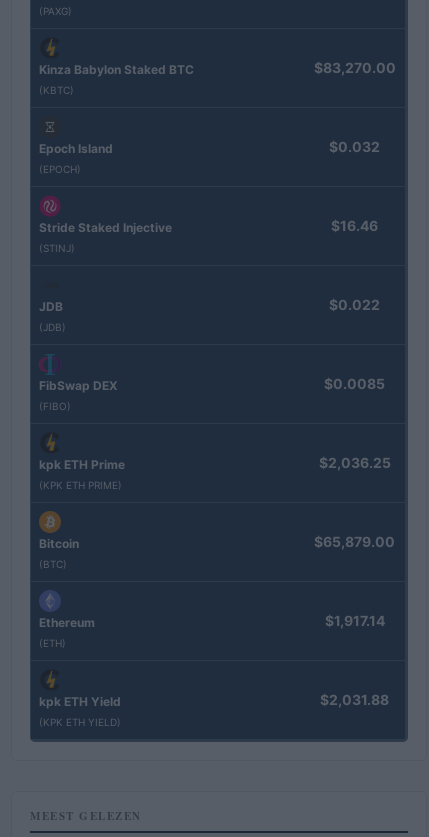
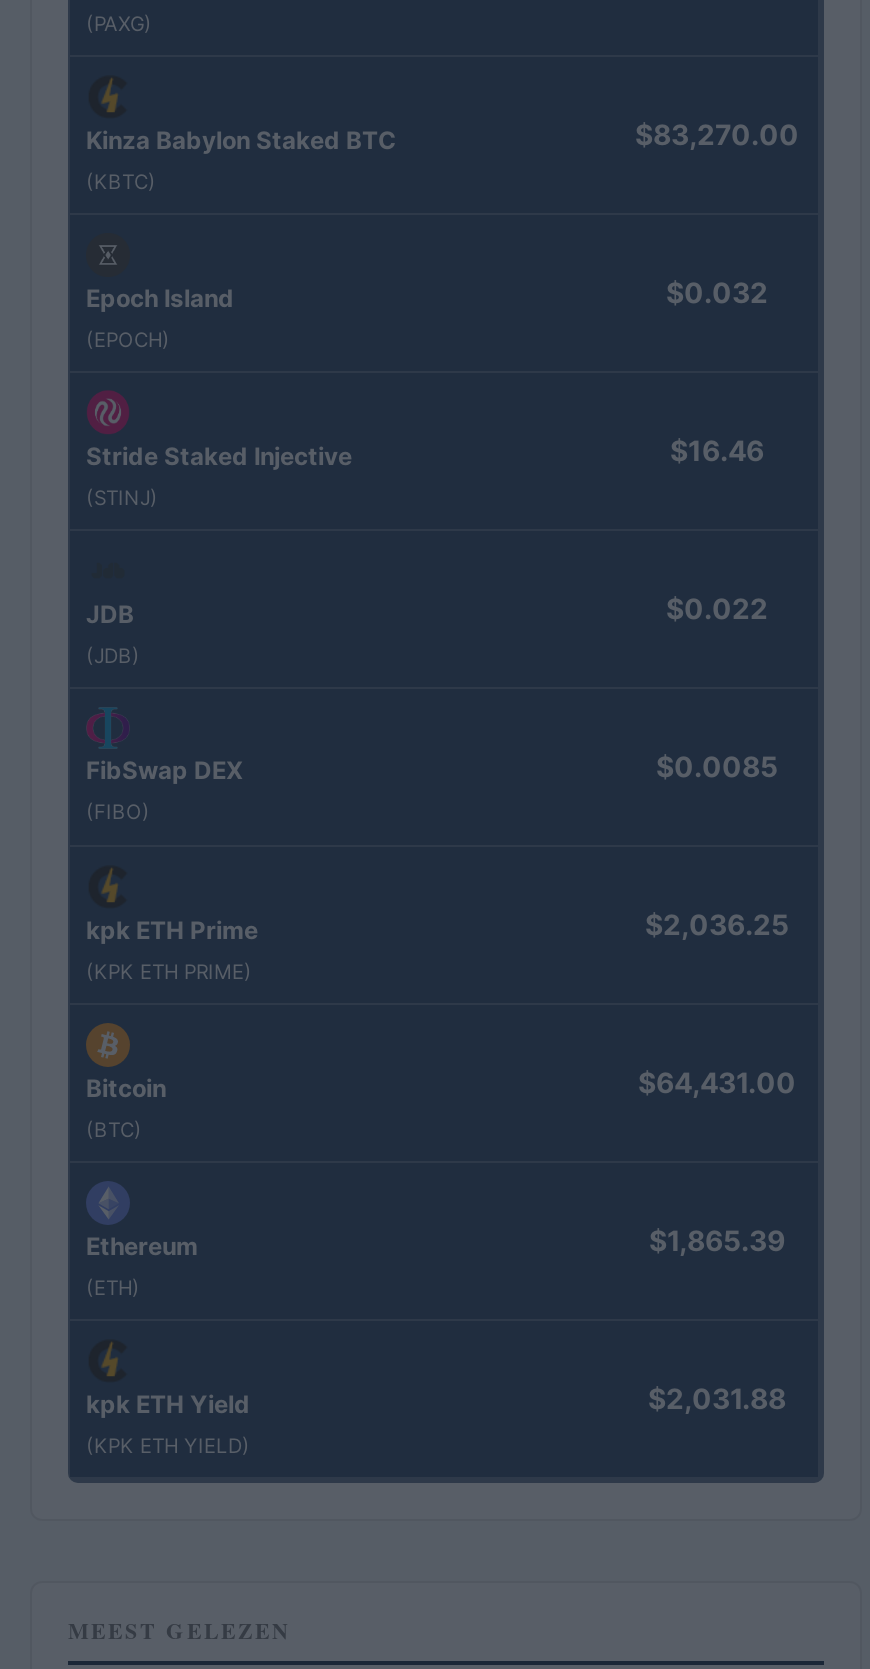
- $65,879.00
+ $64,431.00

- $1,917.14
+ $1,865.39
